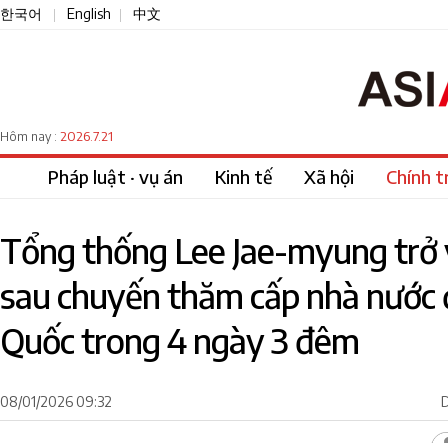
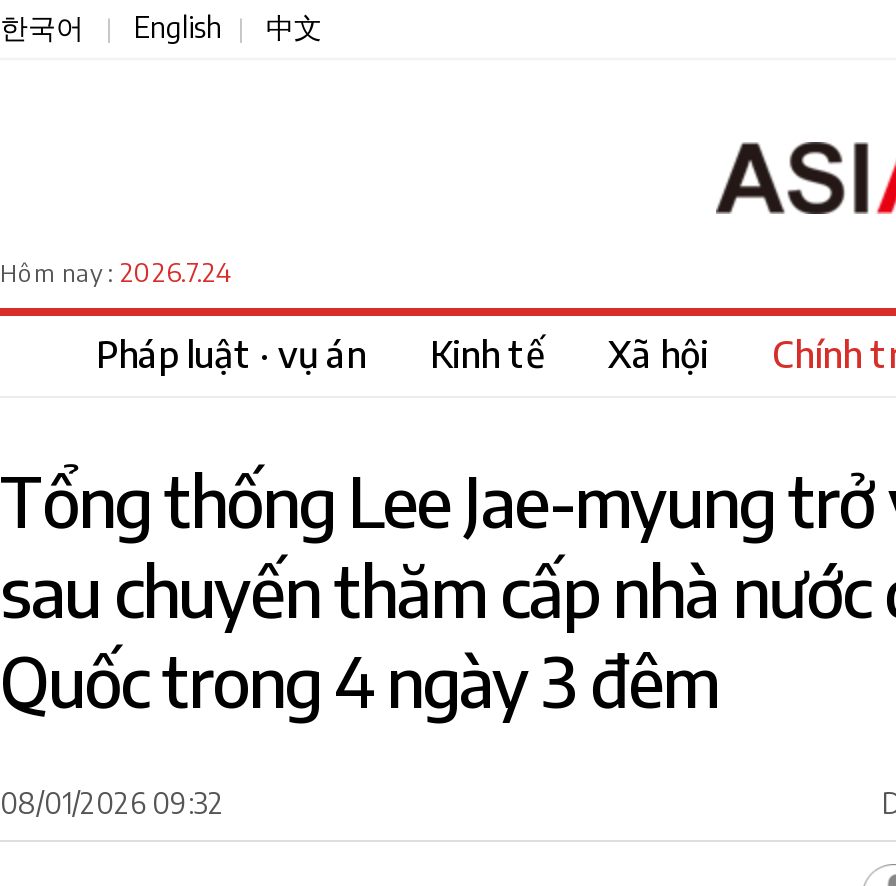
- Hôm nay : 2026.7.21
+ Hôm nay : 2026.7.24
